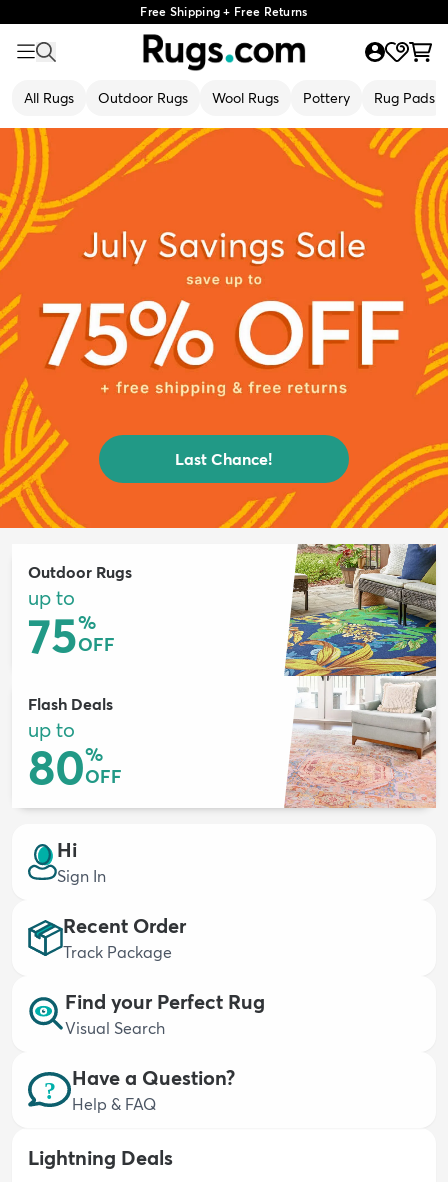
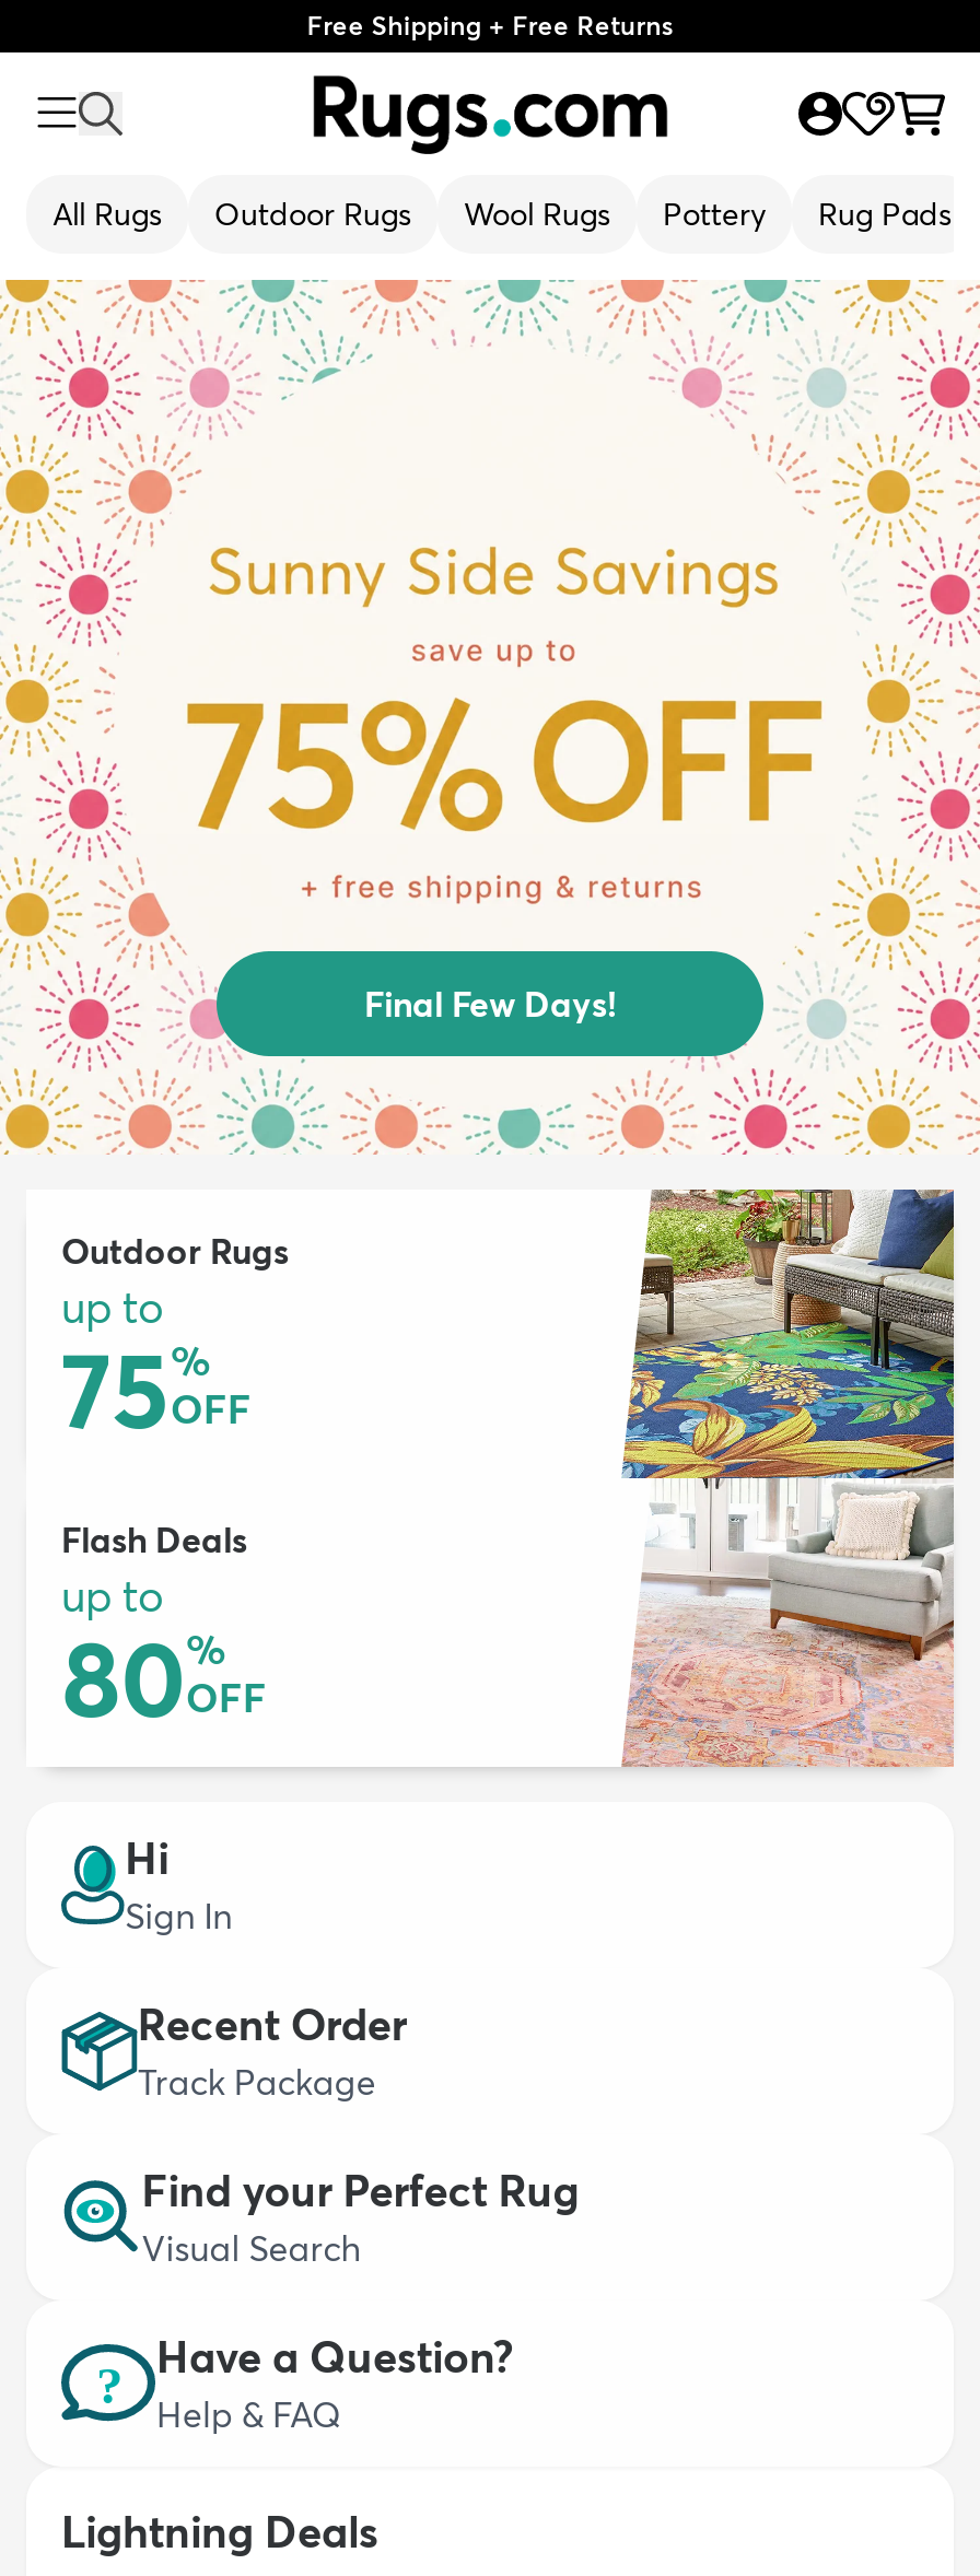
- [image]
- Last Chance!
+ [image]
+ Final Few Days!
